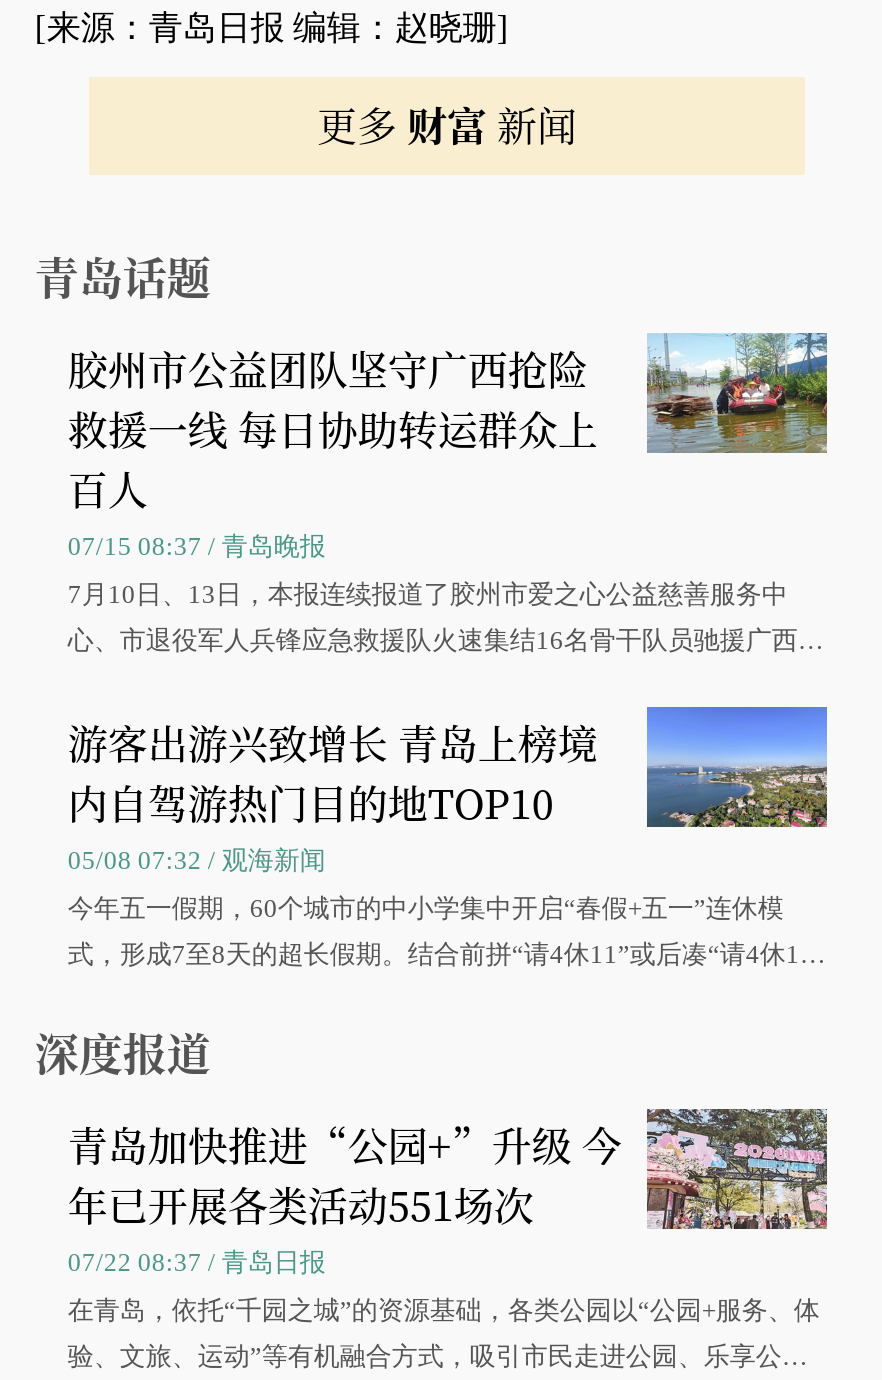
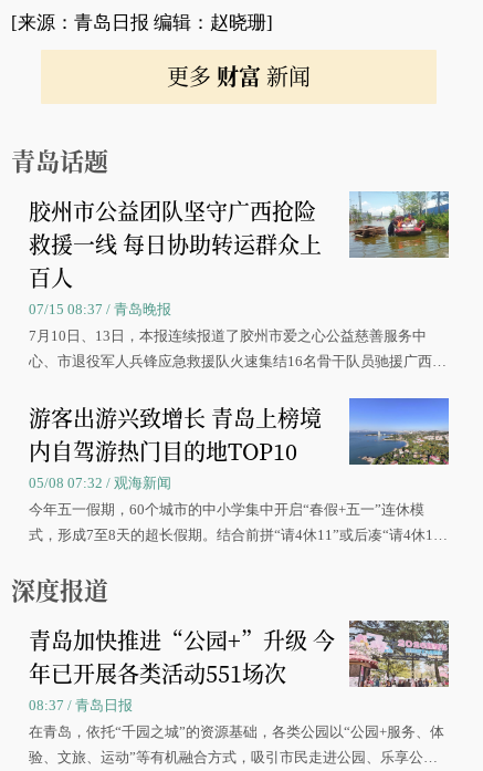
- 07/22 08:37 / 青岛日报
+ 08:37 / 青岛日报
